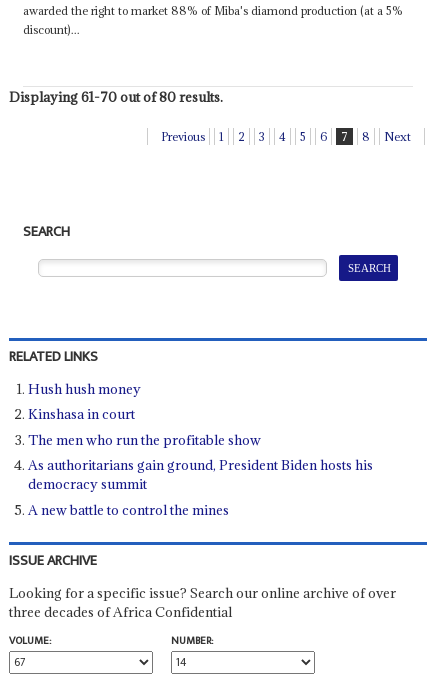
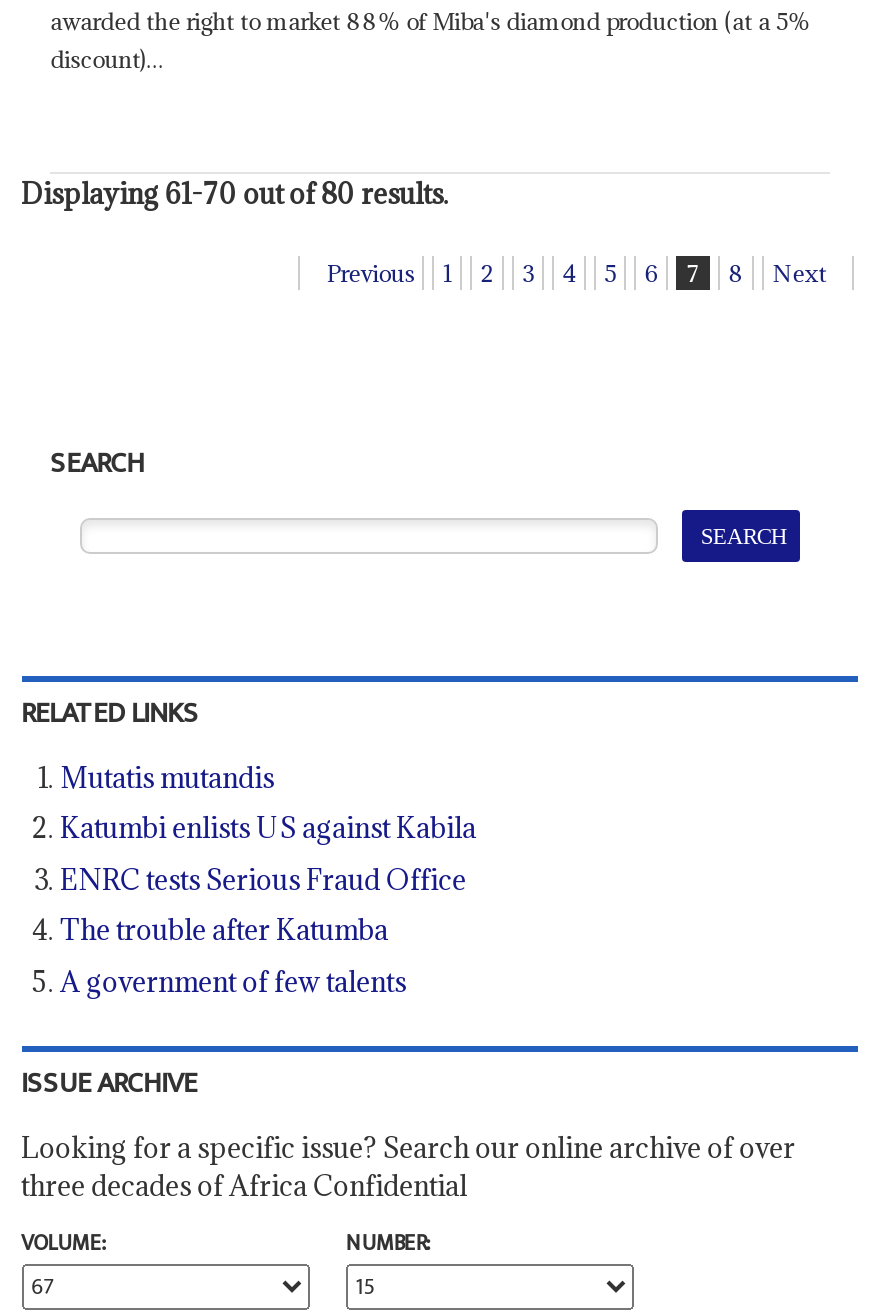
- Hush hush money
- Kinshasa in court
- The men who run the profitable show
- As authoritarians gain ground, President Biden hosts his
- democracy summit
- A new battle to control the mines
+ Mutatis mutandis
+ Katumbi enlists US against Kabila
+ ENRC tests Serious Fraud Office
+ The trouble after Katumba
+ A government of few talents
